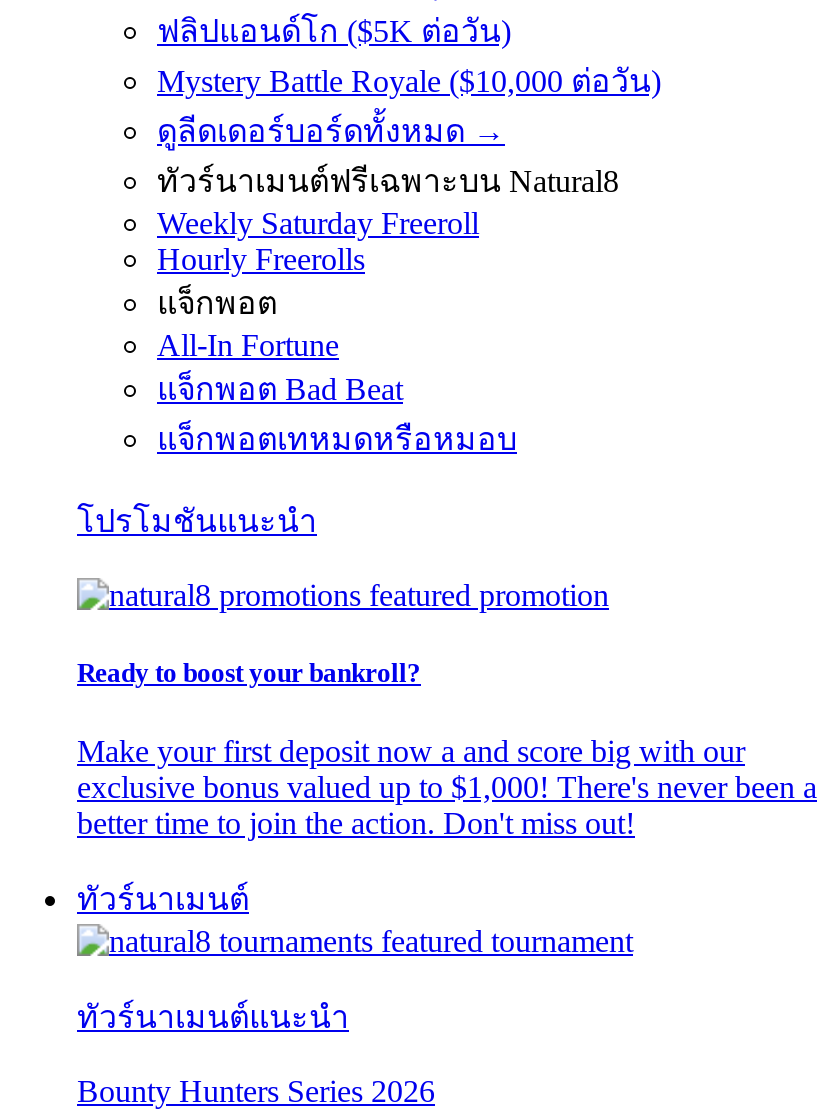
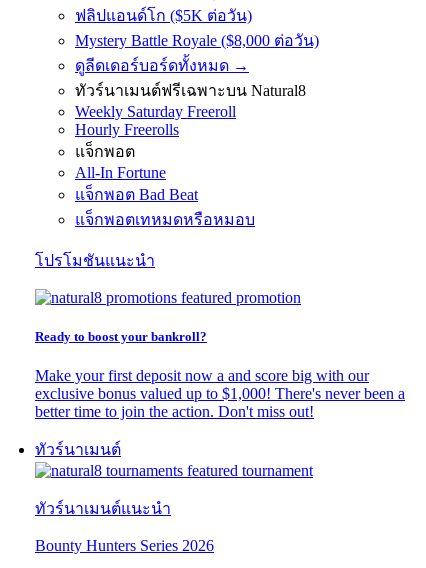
- Mystery Battle Royale ($10,000 ต่อวัน)
+ Mystery Battle Royale ($8,000 ต่อวัน)
